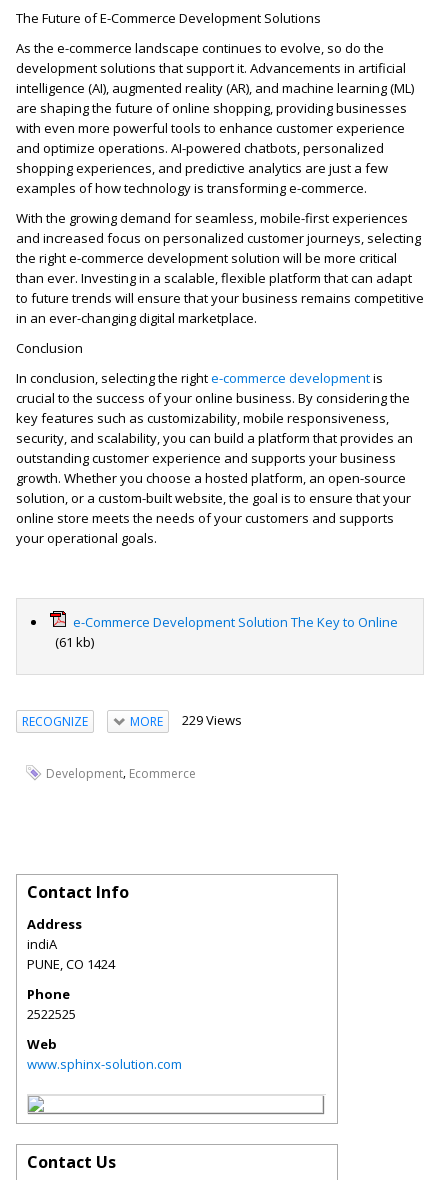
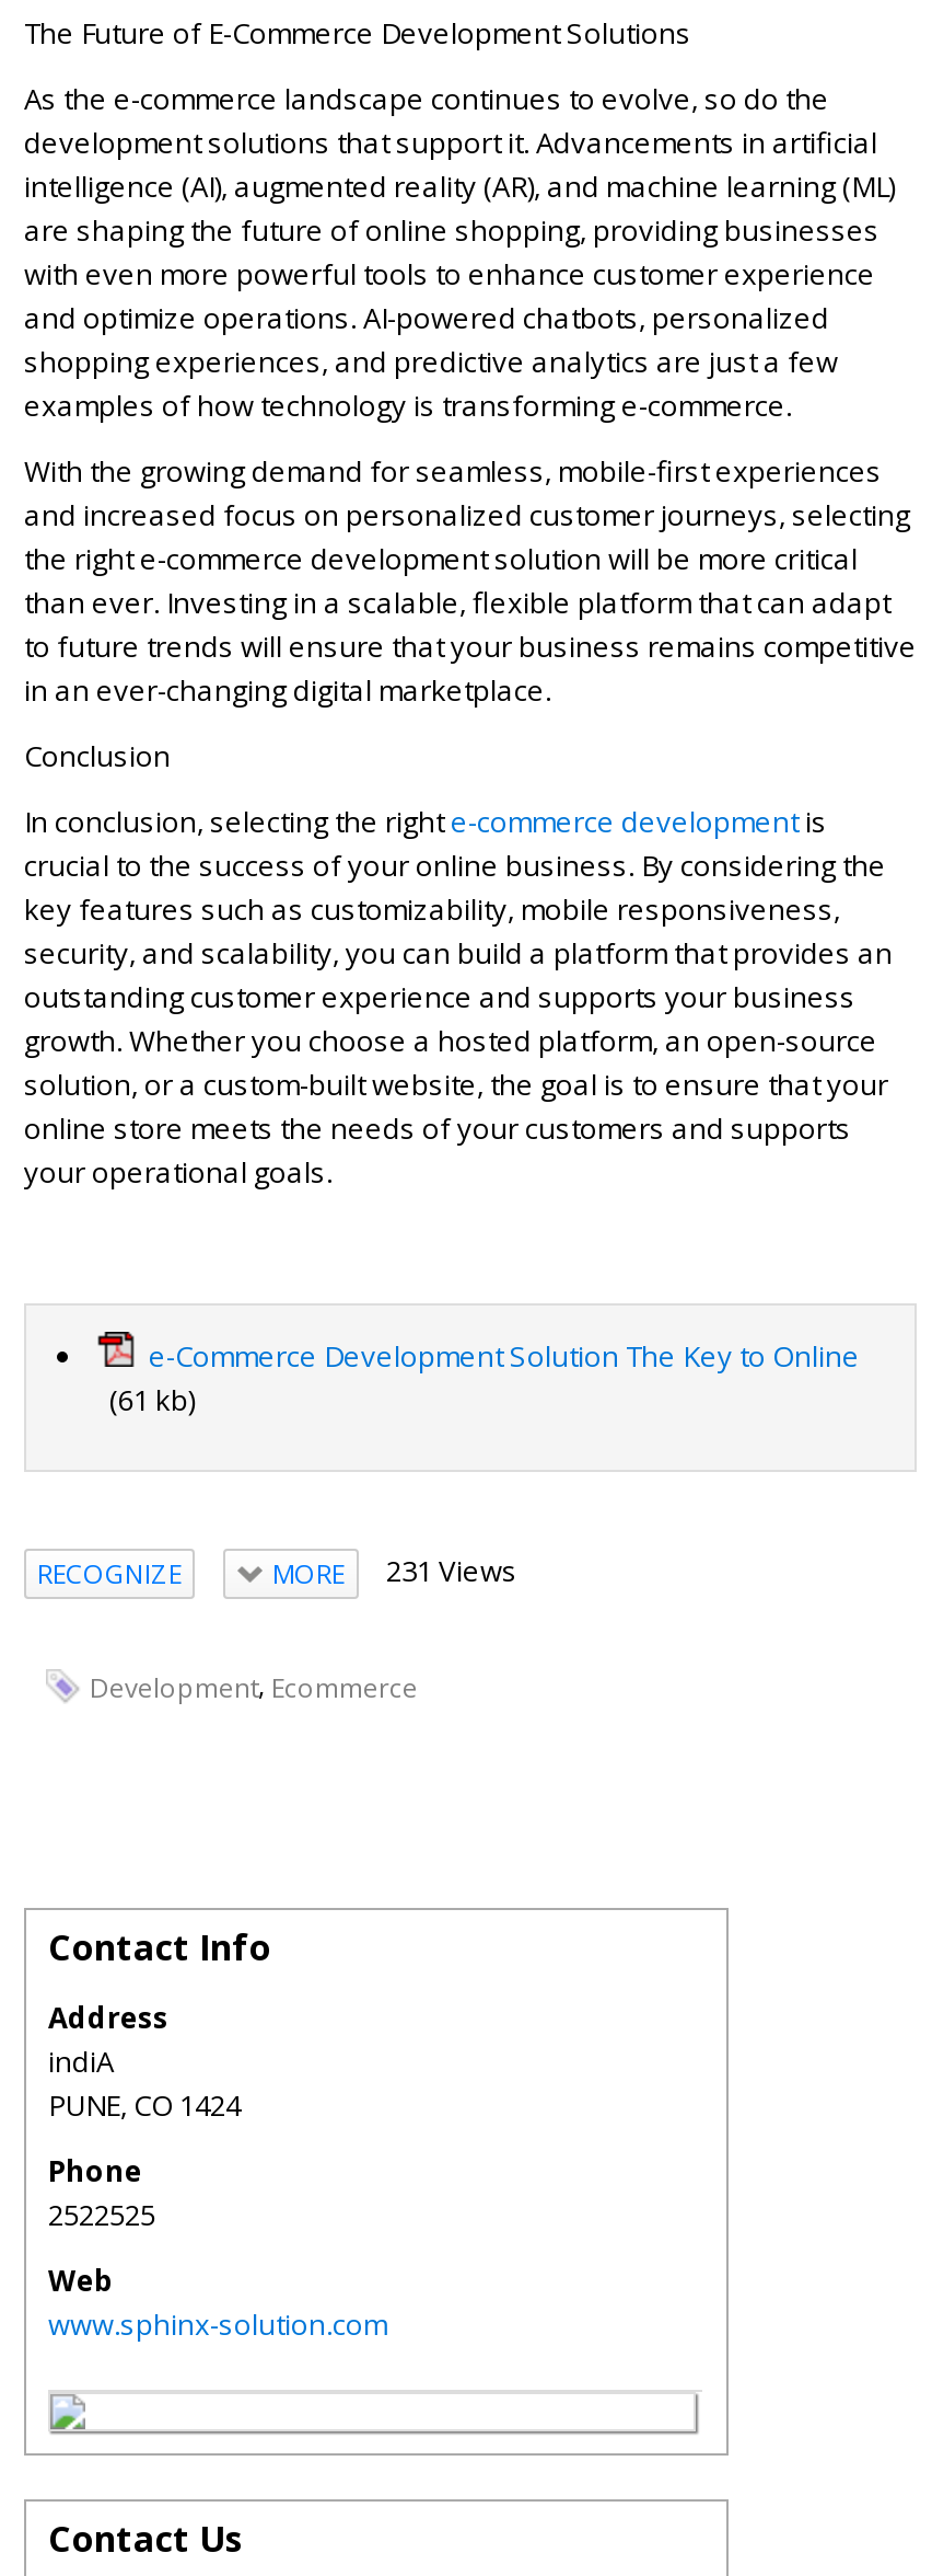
- MORE 229 Views
+ MORE 231 Views
